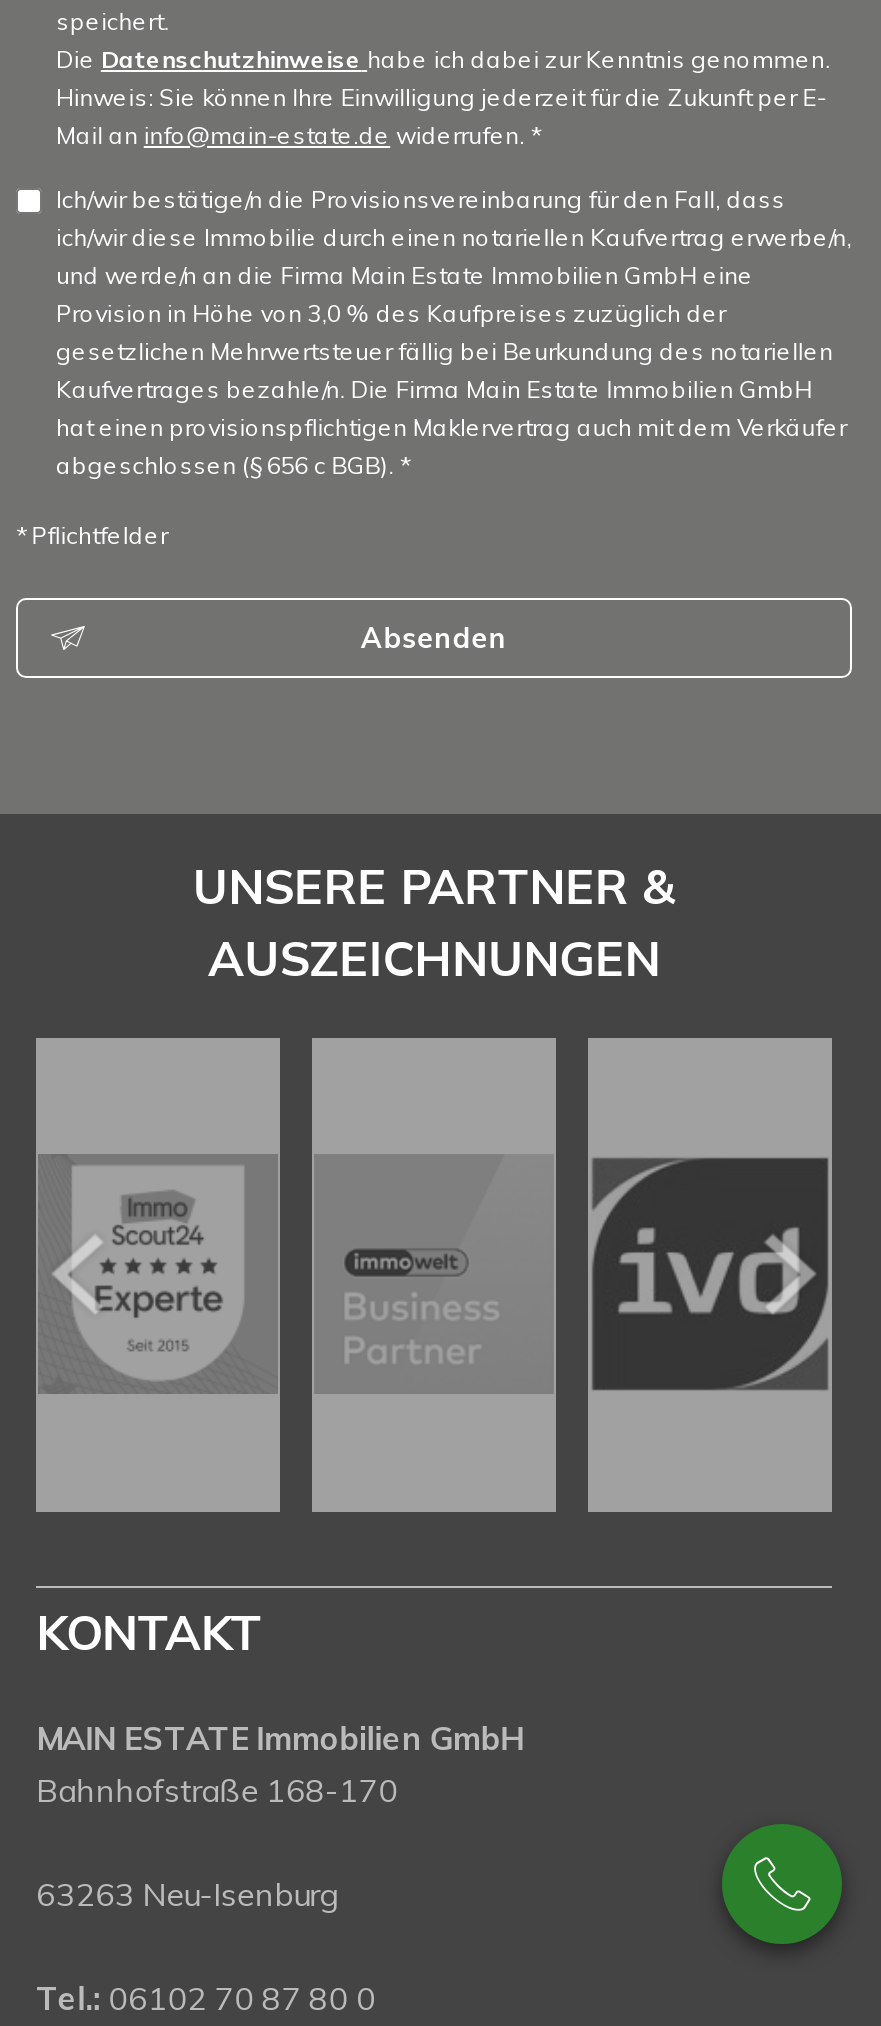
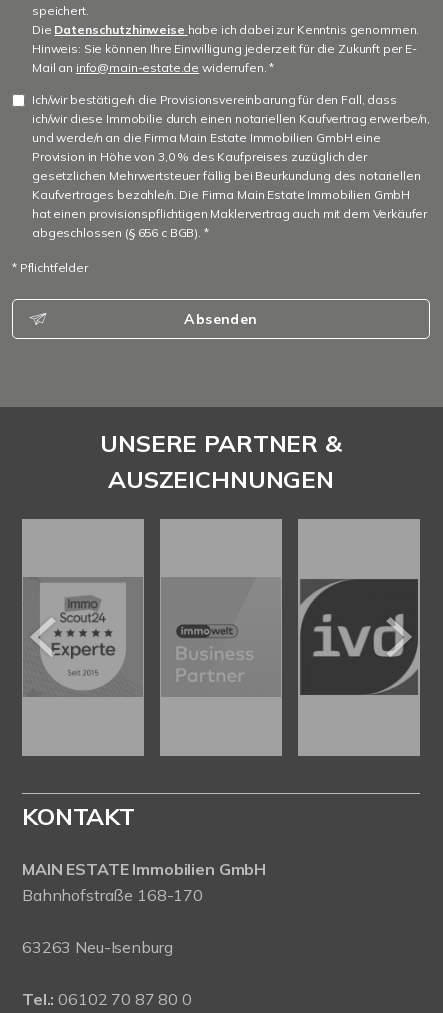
- [image]
